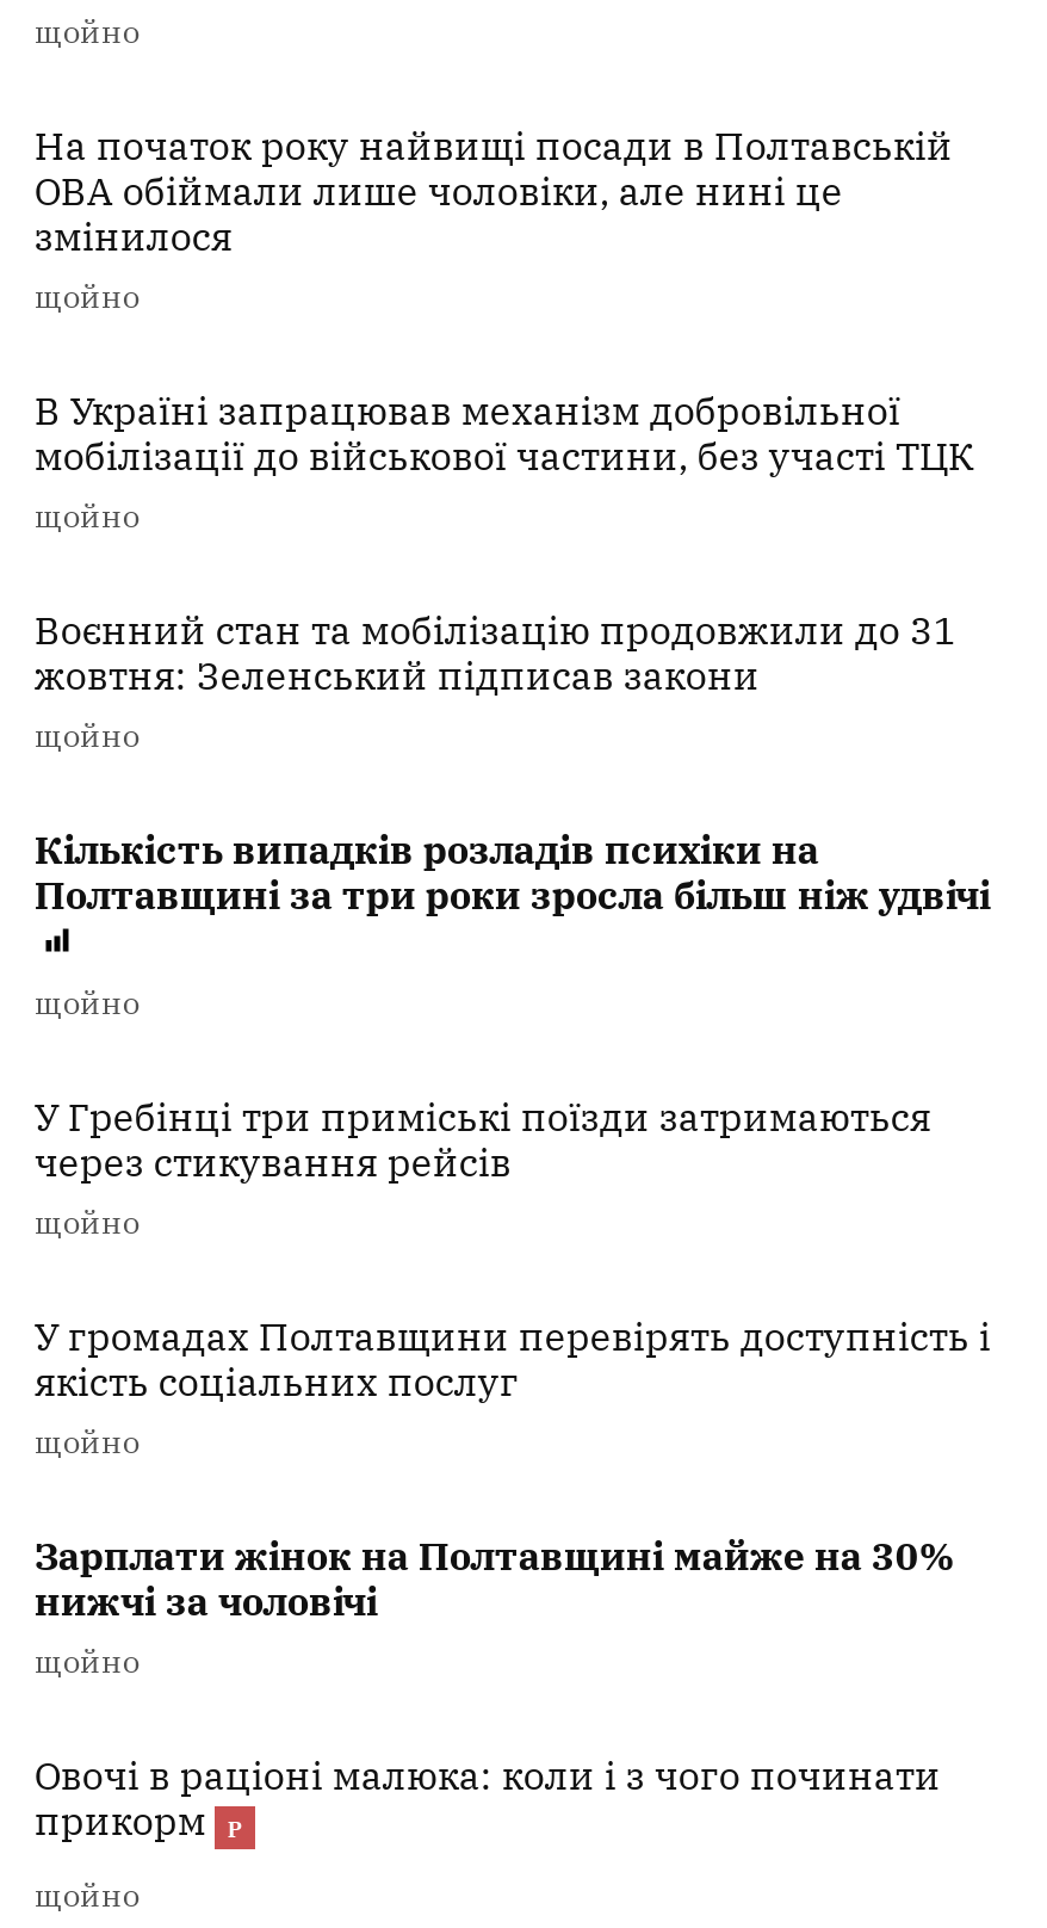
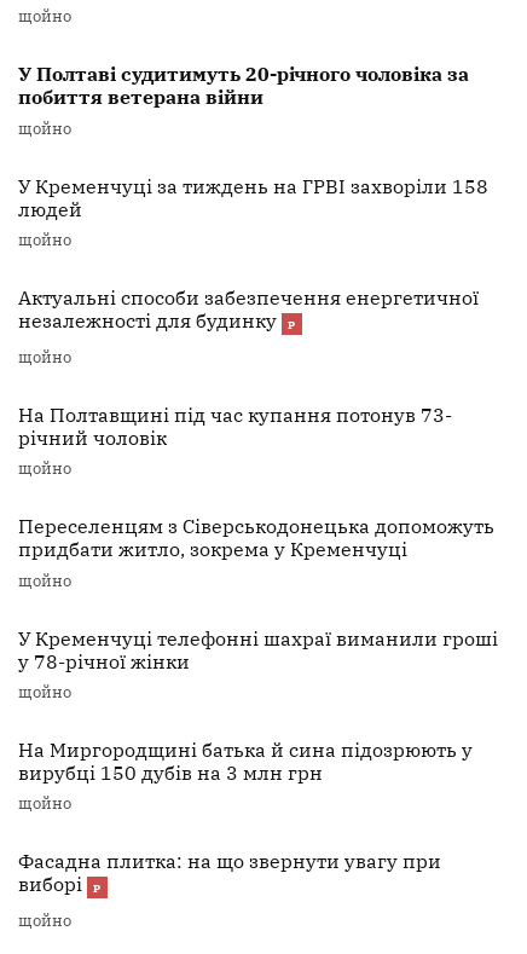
- На початок року найвищі посади в Полтавській
- ОВА обіймали лише чоловіки, але нині це
- змінилося
+ У Полтаві судитимуть 20-річного чоловіка за
+ побиття ветерана війни

- В Україні запрацював механізм добровільної
- мобілізації до військової частини, без участі ТЦК
+ У Кременчуці за тиждень на ГРВІ захворіли 158
+ людей

- Воєнний стан та мобілізацію продовжили до 31
- жовтня: Зеленський підписав закони
+ Актуальні способи забезпечення енергетичної
+ незалежності для будинку

- Кількість випадків розладів психіки на
- Полтавщині за три роки зросла більш ніж удвічі
+ На Полтавщині під час купання потонув 73-
+ річний чоловік

- У Гребінці три приміські поїзди затримаються
- через стикування рейсів
+ Переселенцям з Сіверськодонецька допоможуть
+ придбати житло, зокрема у Кременчуці

- У громадах Полтавщини перевірять доступність і
- якість соціальних послуг
+ У Кременчуці телефонні шахраї виманили гроші
+ у 78-річної жінки

- Зарплати жінок на Полтавщині майже на 30%
- нижчі за чоловічі
+ На Миргородщині батька й сина підозрюють у
+ вирубці 150 дубів на 3 млн грн

- Овочі в раціоні малюка: коли і з чого починати
- прикорм
+ Фасадна плитка: на що звернути увагу при
+ виборі
